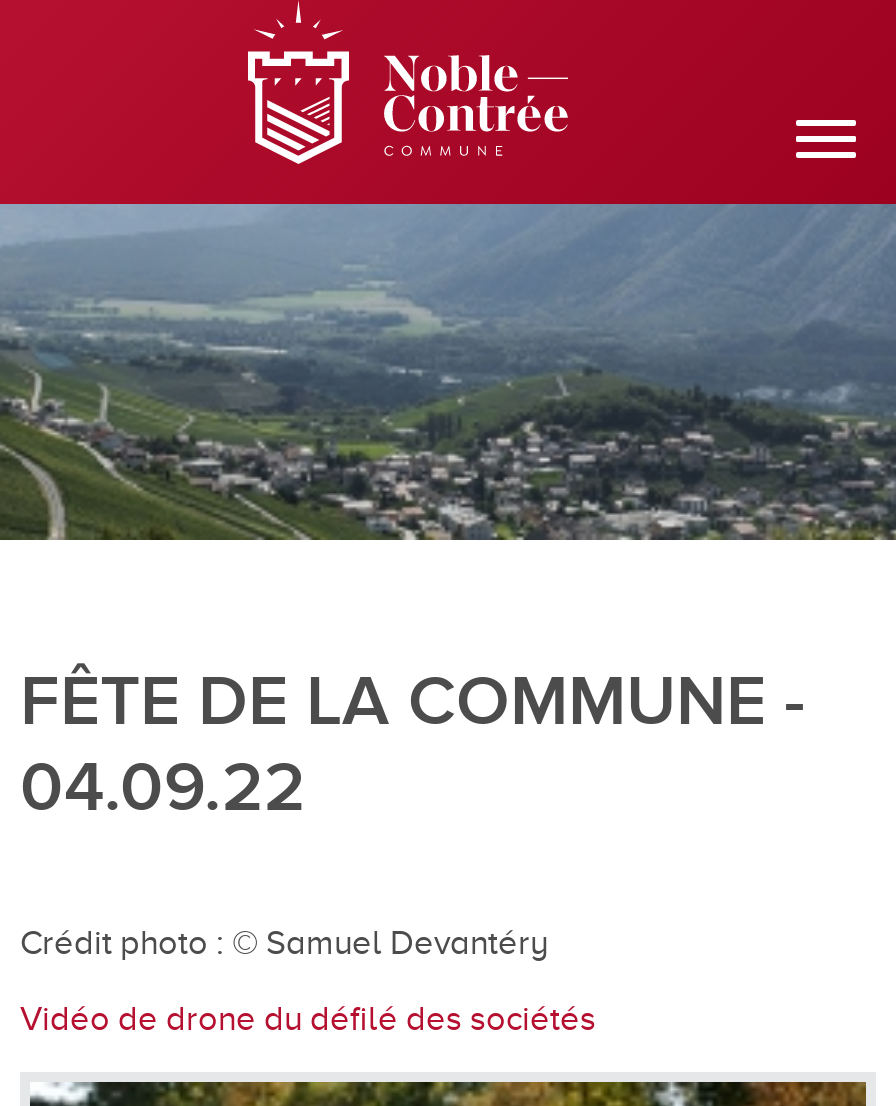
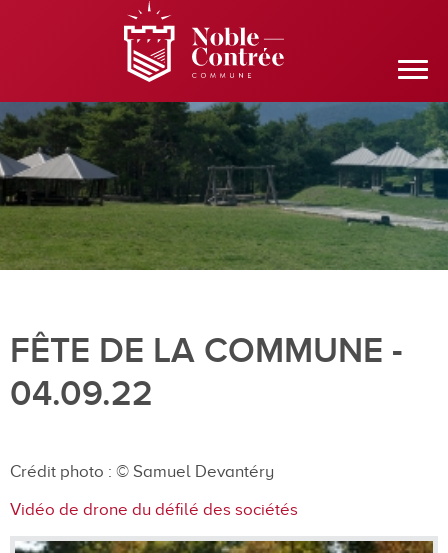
- [image]
+ [image]
